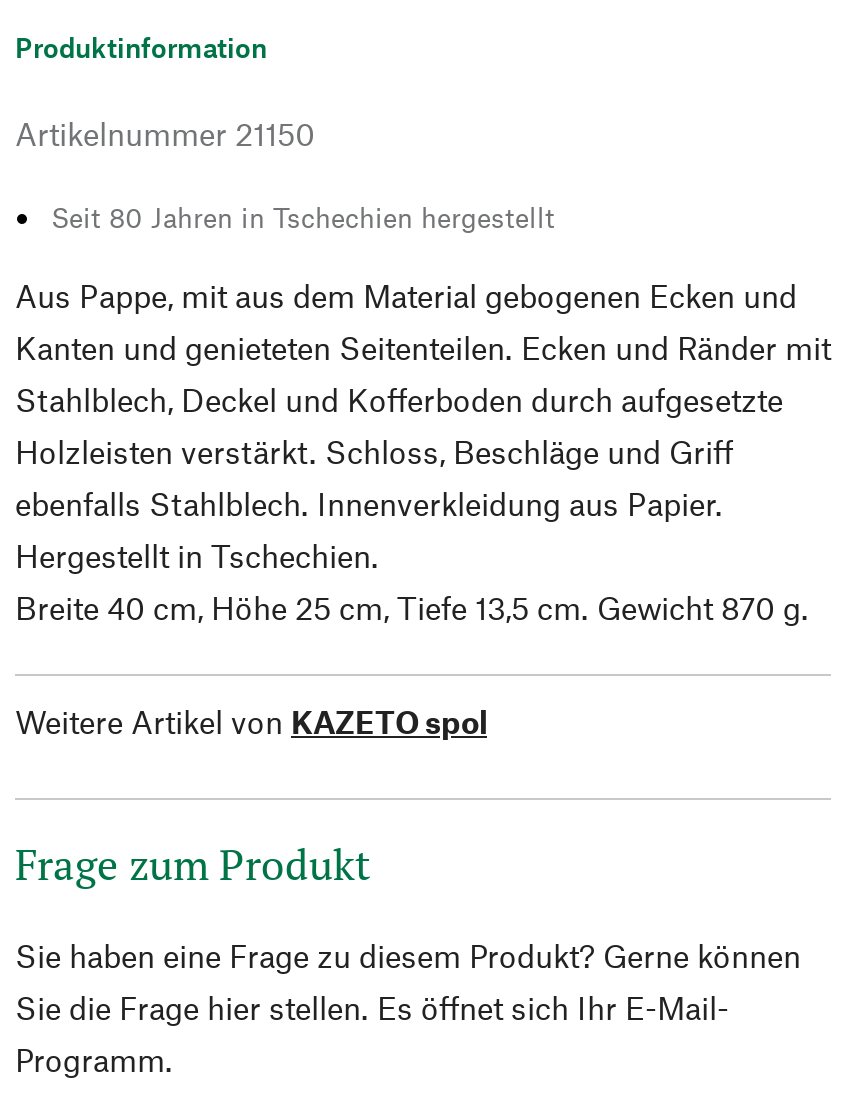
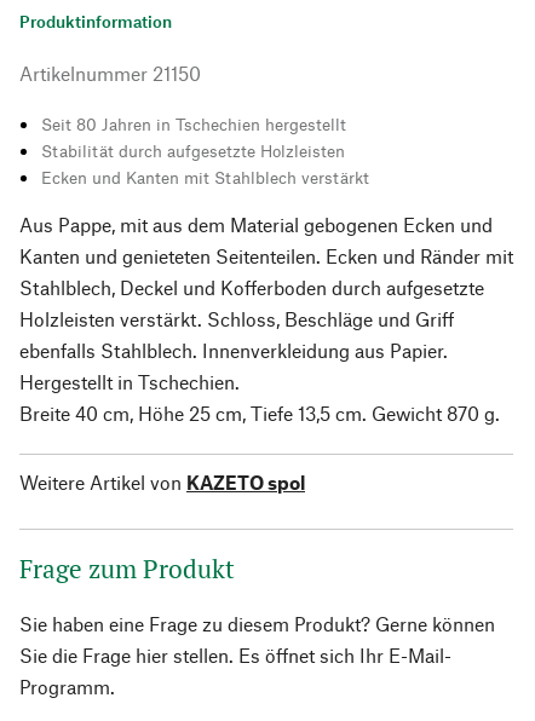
+ Stabilität durch aufgesetzte Holzleisten
+ Ecken und Kanten mit Stahlblech verstärkt
